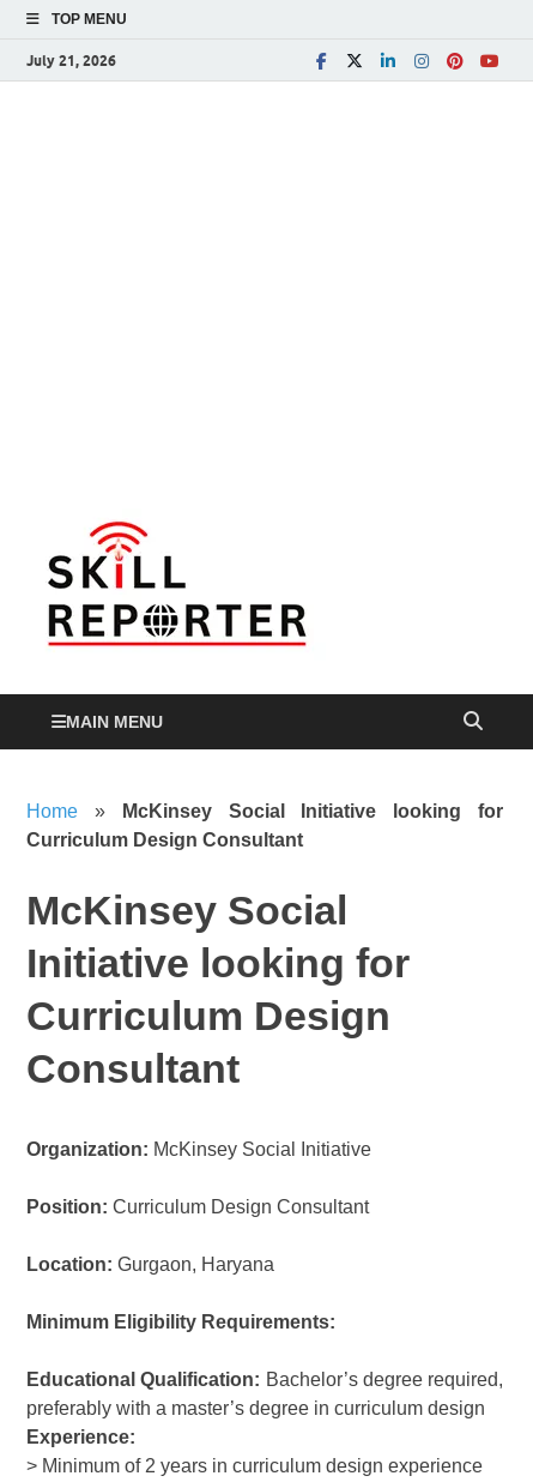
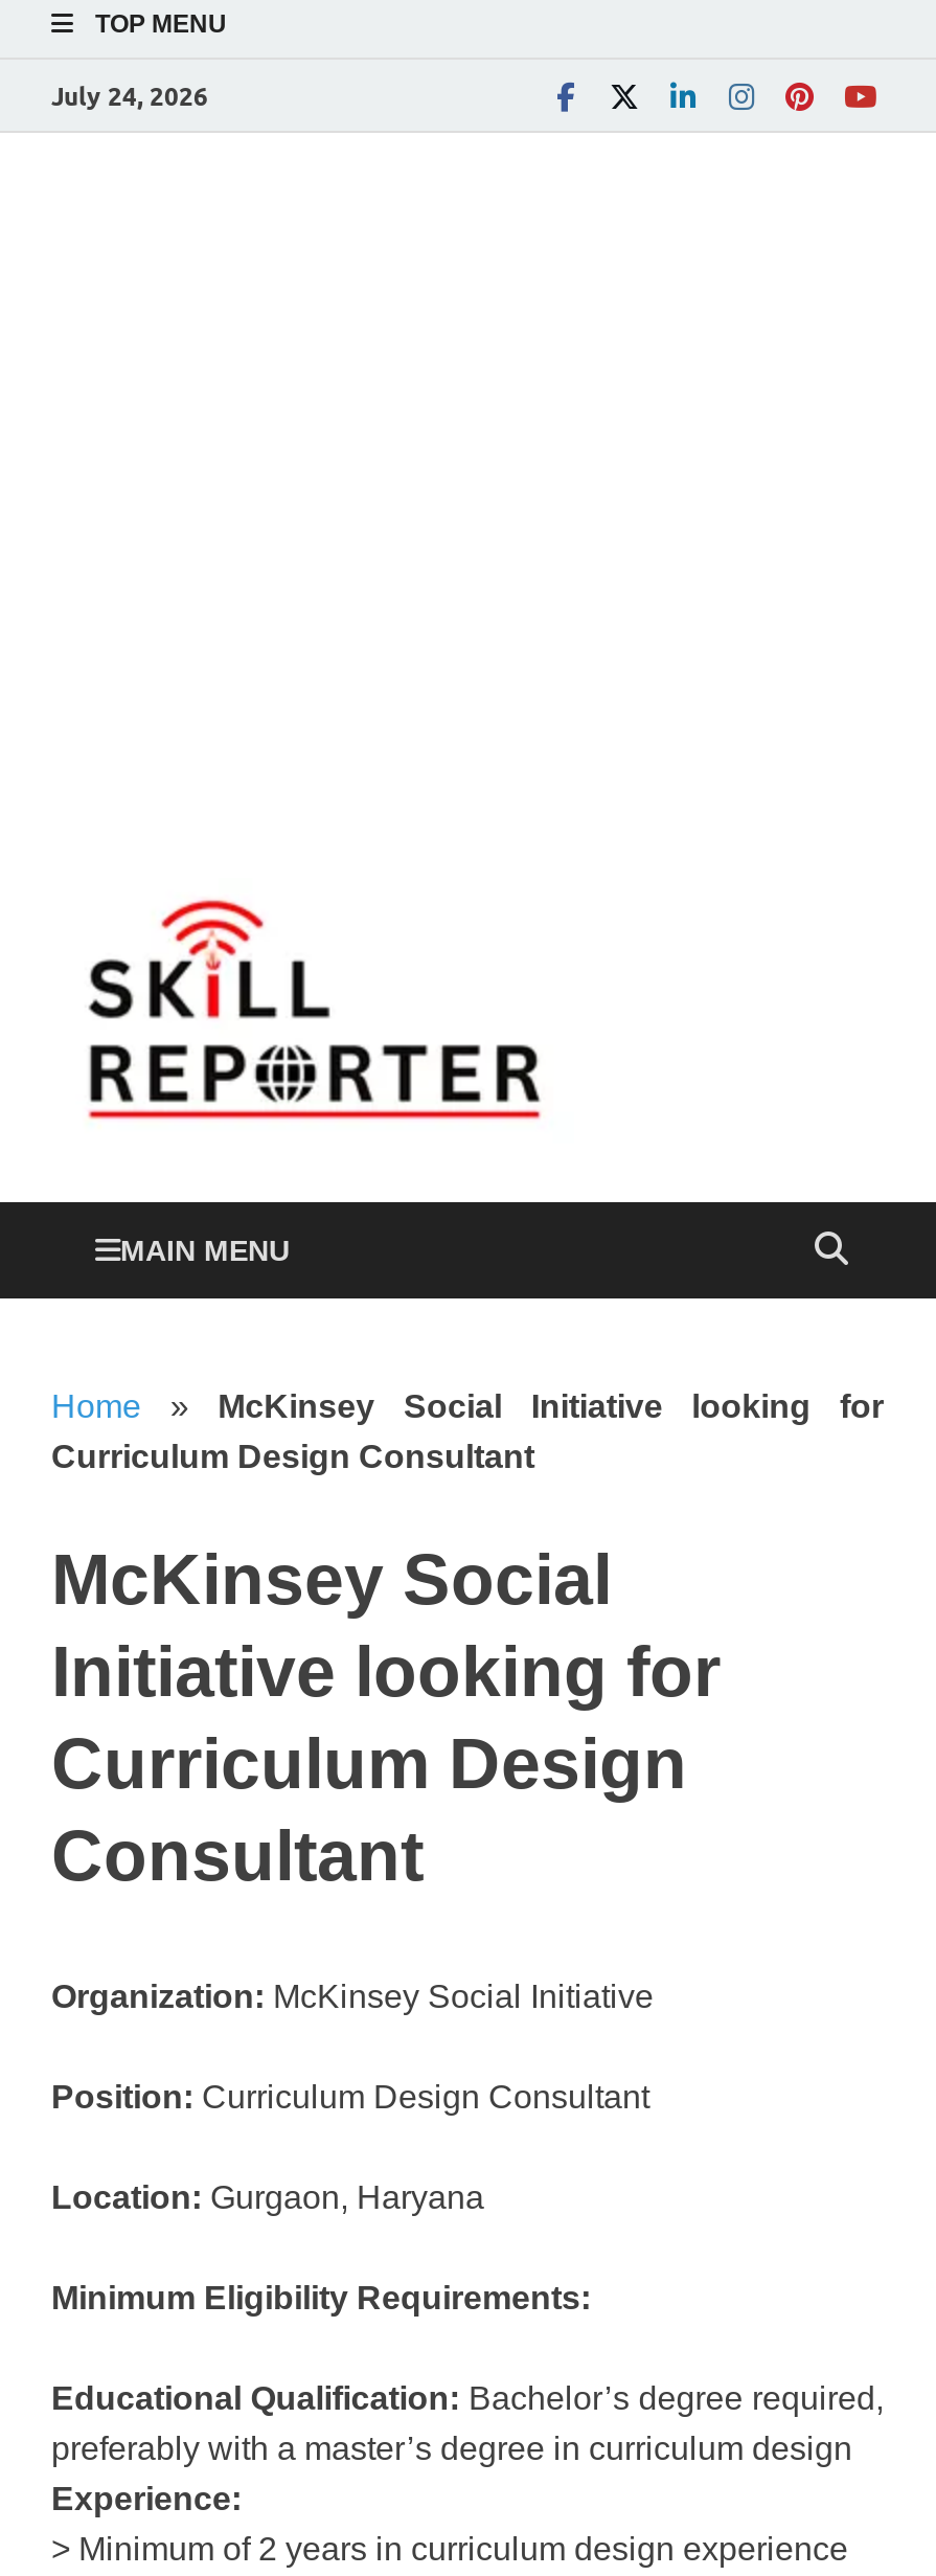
- July 21, 2026
+ July 24, 2026
